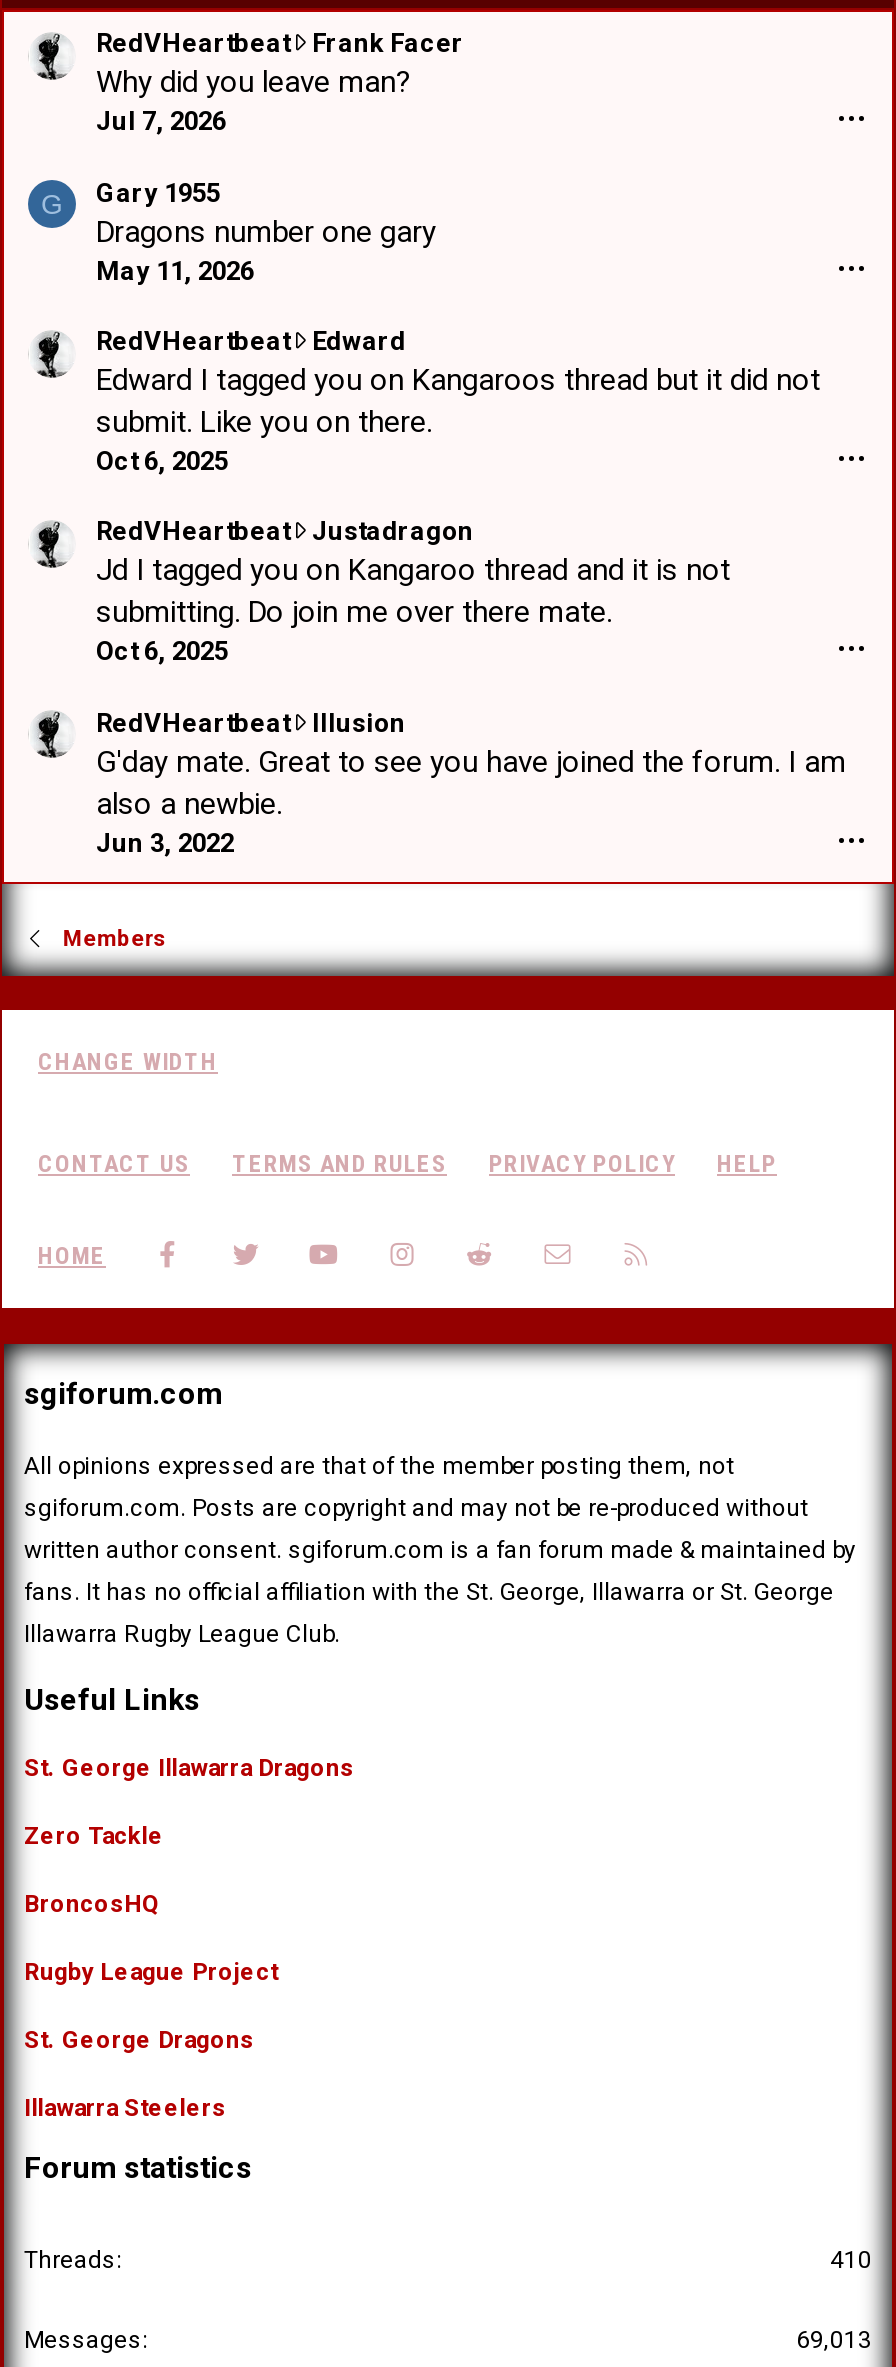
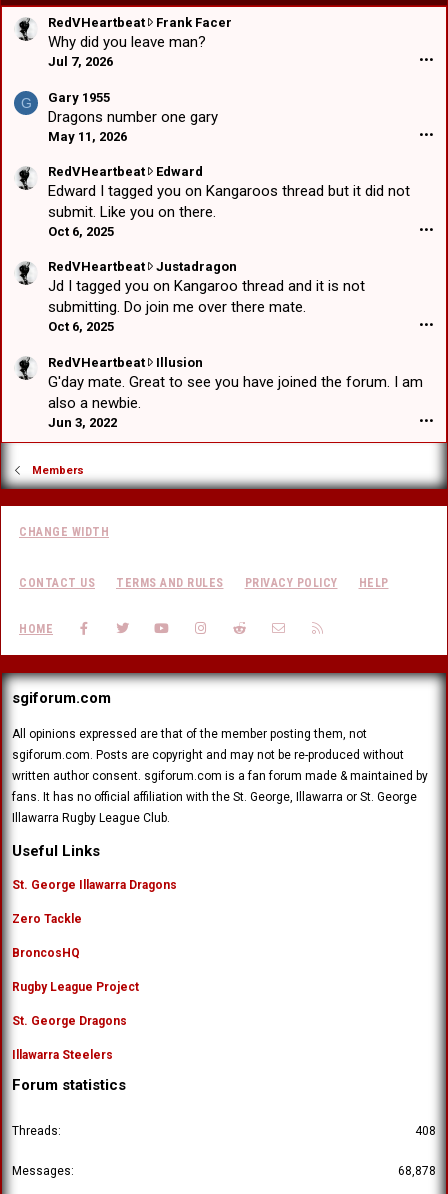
- 410
+ 408

- 69,013
+ 68,878
